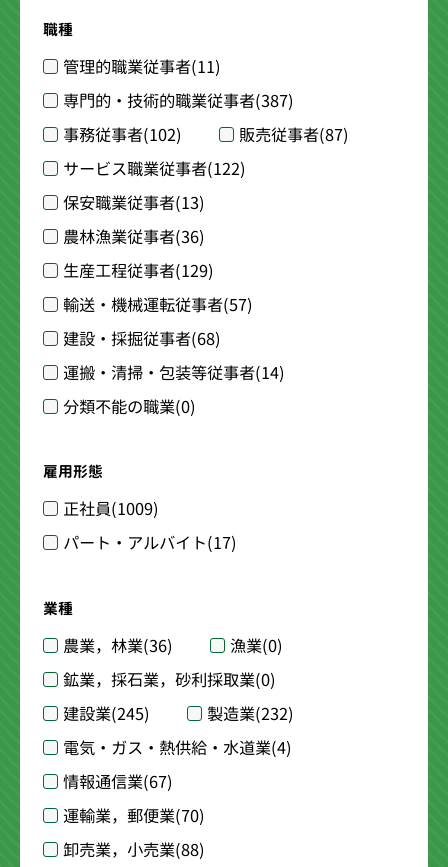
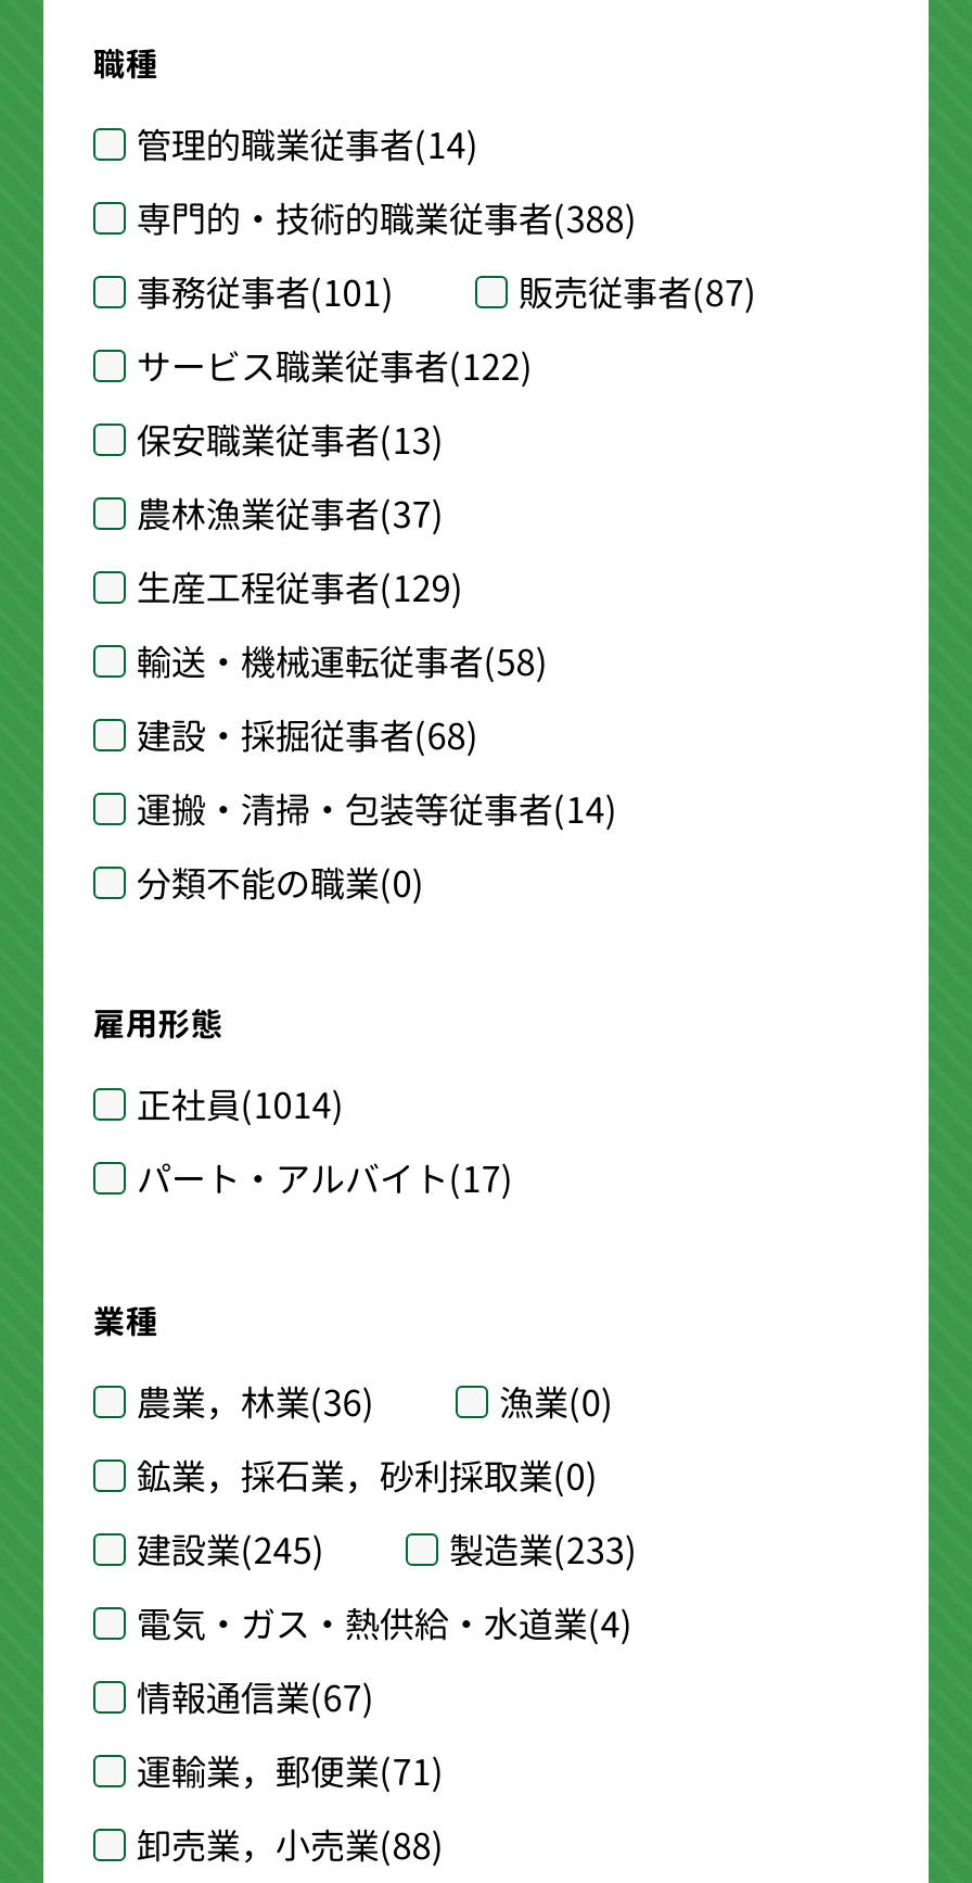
- 管理的職業従事者(11)
+ 管理的職業従事者(14)

- 専門的・技術的職業従事者(387)
+ 専門的・技術的職業従事者(388)

- 事務従事者(102)
+ 事務従事者(101)

- 農林漁業従事者(36)
+ 農林漁業従事者(37)

- 輸送・機械運転従事者(57)
+ 輸送・機械運転従事者(58)

- 正社員(1009)
+ 正社員(1014)

- 製造業(232)
+ 製造業(233)

- 運輸業，郵便業(70)
+ 運輸業，郵便業(71)
